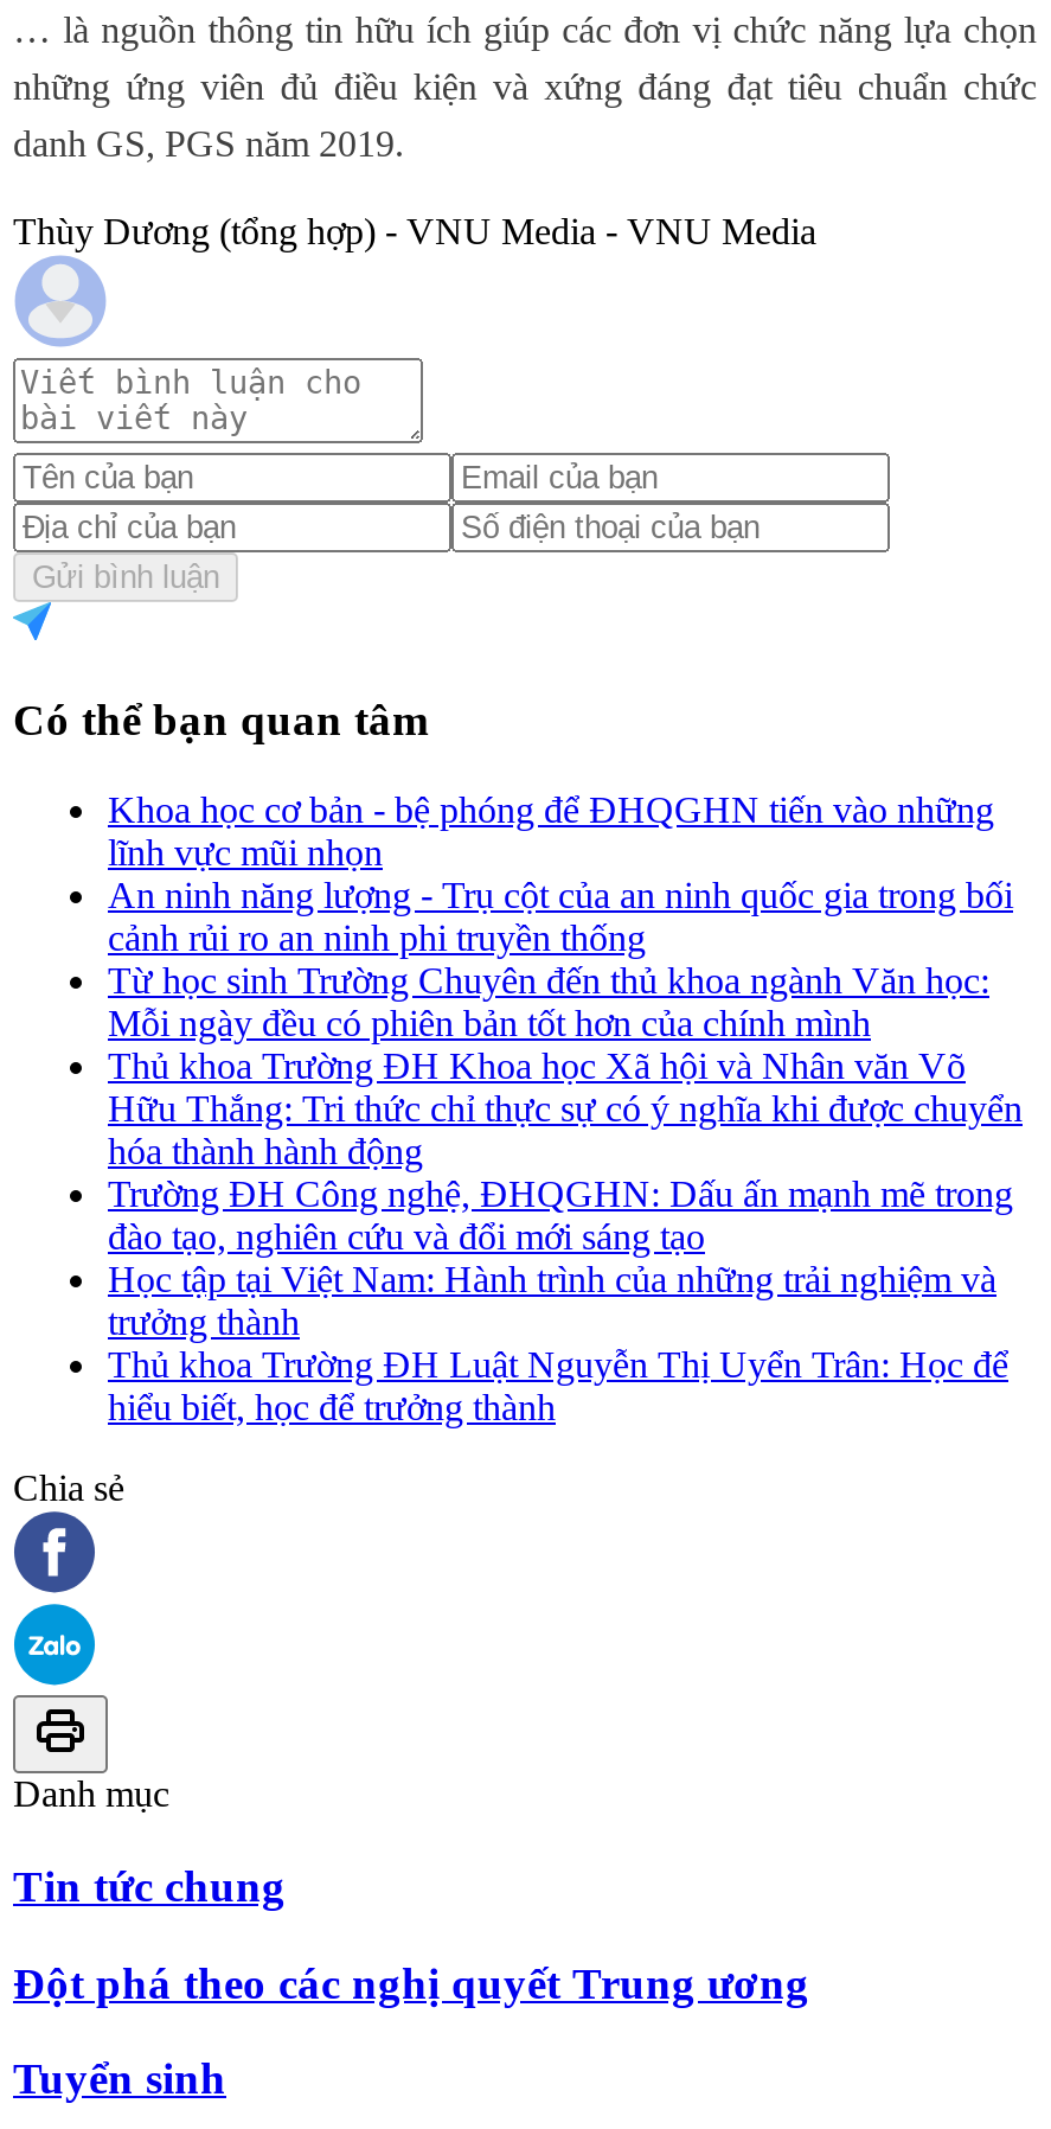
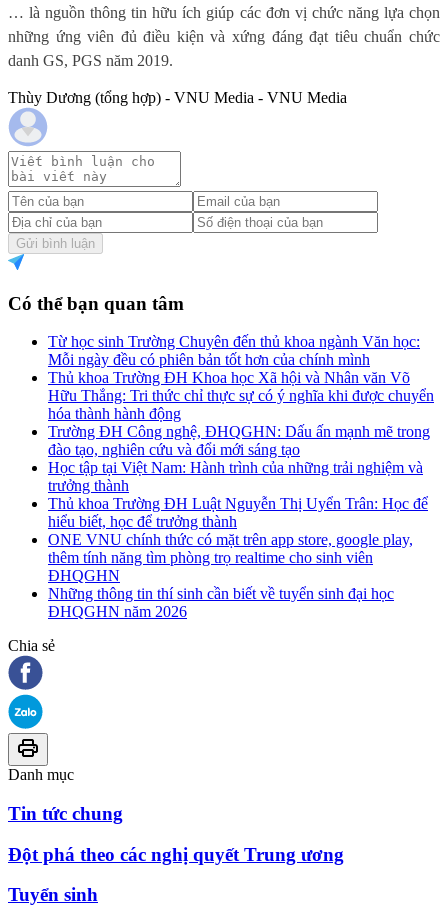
- Khoa học cơ bản - bệ phóng để ĐHQGHN tiến vào những
- lĩnh vực mũi nhọn
- An ninh năng lượng - Trụ cột của an ninh quốc gia trong bối
- cảnh rủi ro an ninh phi truyền thống

moved up: Từ học sinh Trường Chuyên đến thủ khoa ngành Văn học: | Mỗi ngày đều có phiên bản tốt hơn của chính mình | Thủ khoa Trường ĐH Khoa học Xã hội và Nhân văn Võ | ... | Thủ khoa Trường ĐH Luật Nguyễn Thị Uyển Trân: Học để | hiểu biết, học để trưởng thành

+ ONE VNU chính thức có mặt trên app store, google play,
+ thêm tính năng tìm phòng trọ realtime cho sinh viên
+ ĐHQGHN
+ Những thông tin thí sinh cần biết về tuyển sinh đại học
+ ĐHQGHN năm 2026
